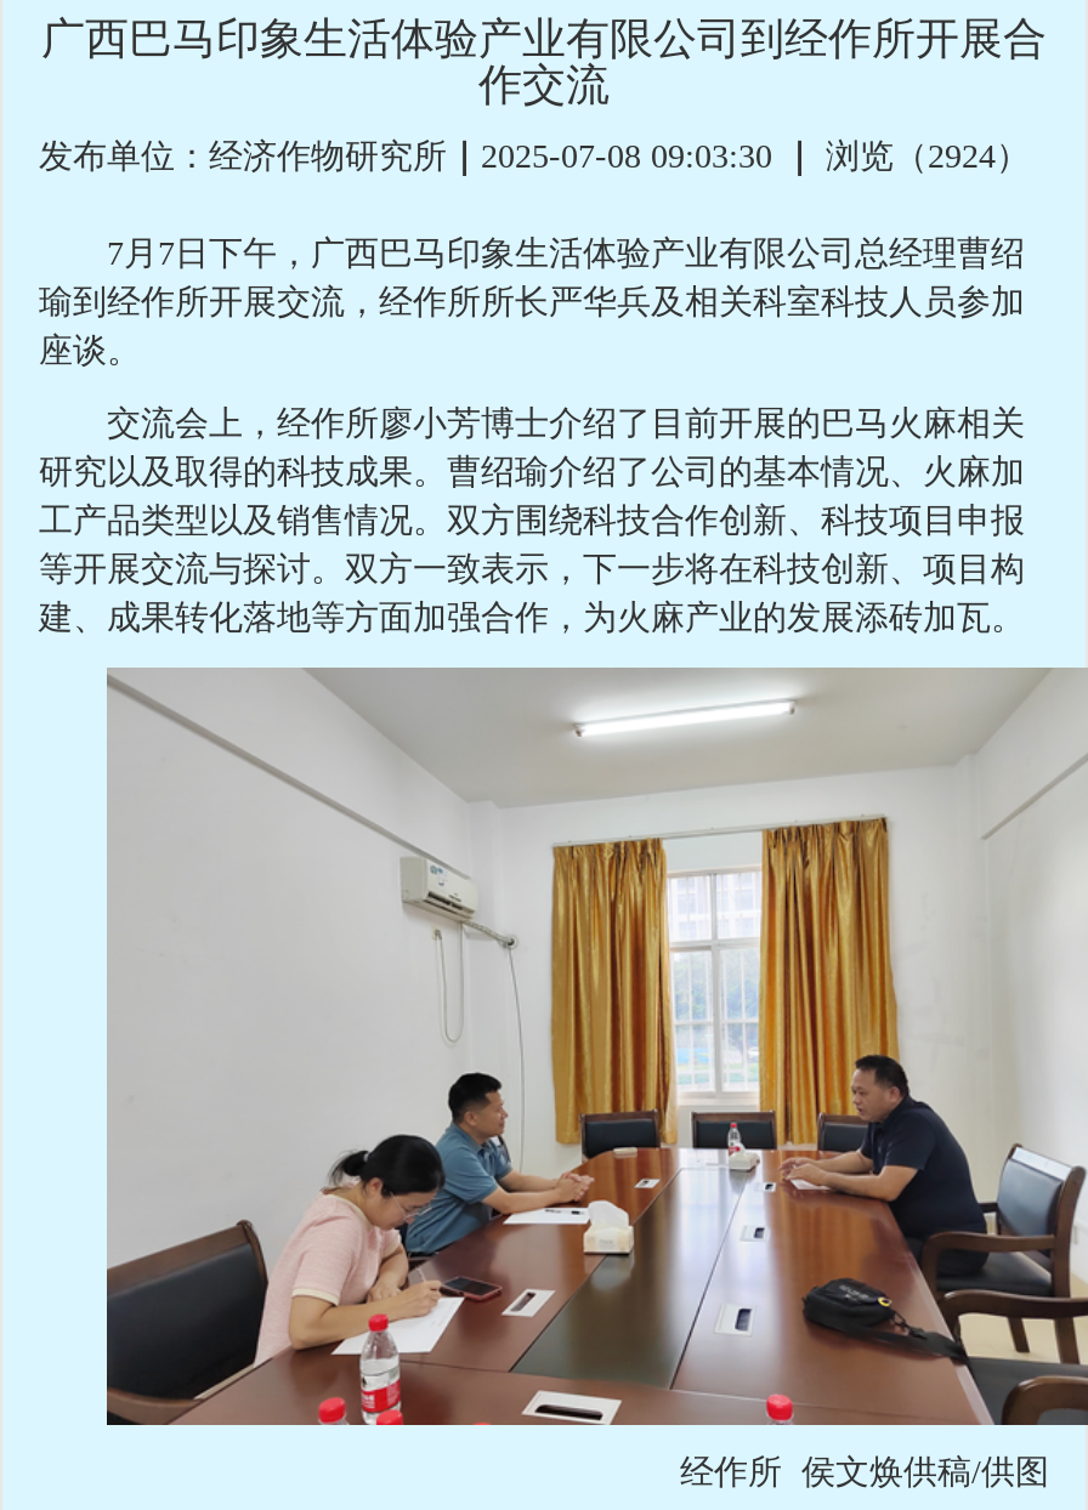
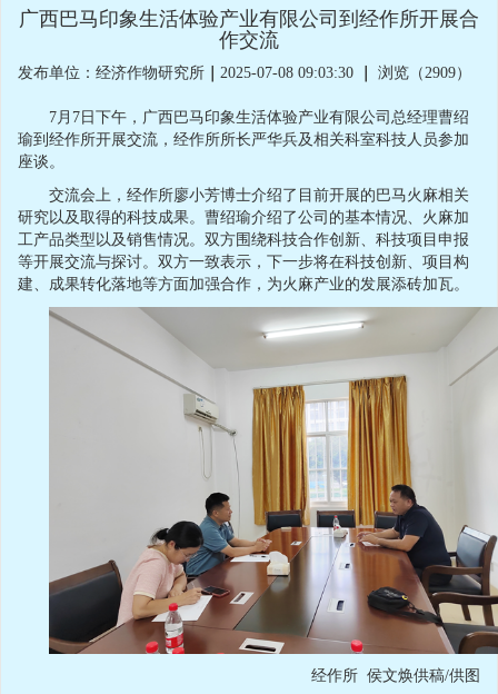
- 发布单位：经济作物研究所｜2025-07-08 09:03:30｜浏览（2924）
+ 发布单位：经济作物研究所｜2025-07-08 09:03:30｜浏览（2909）
